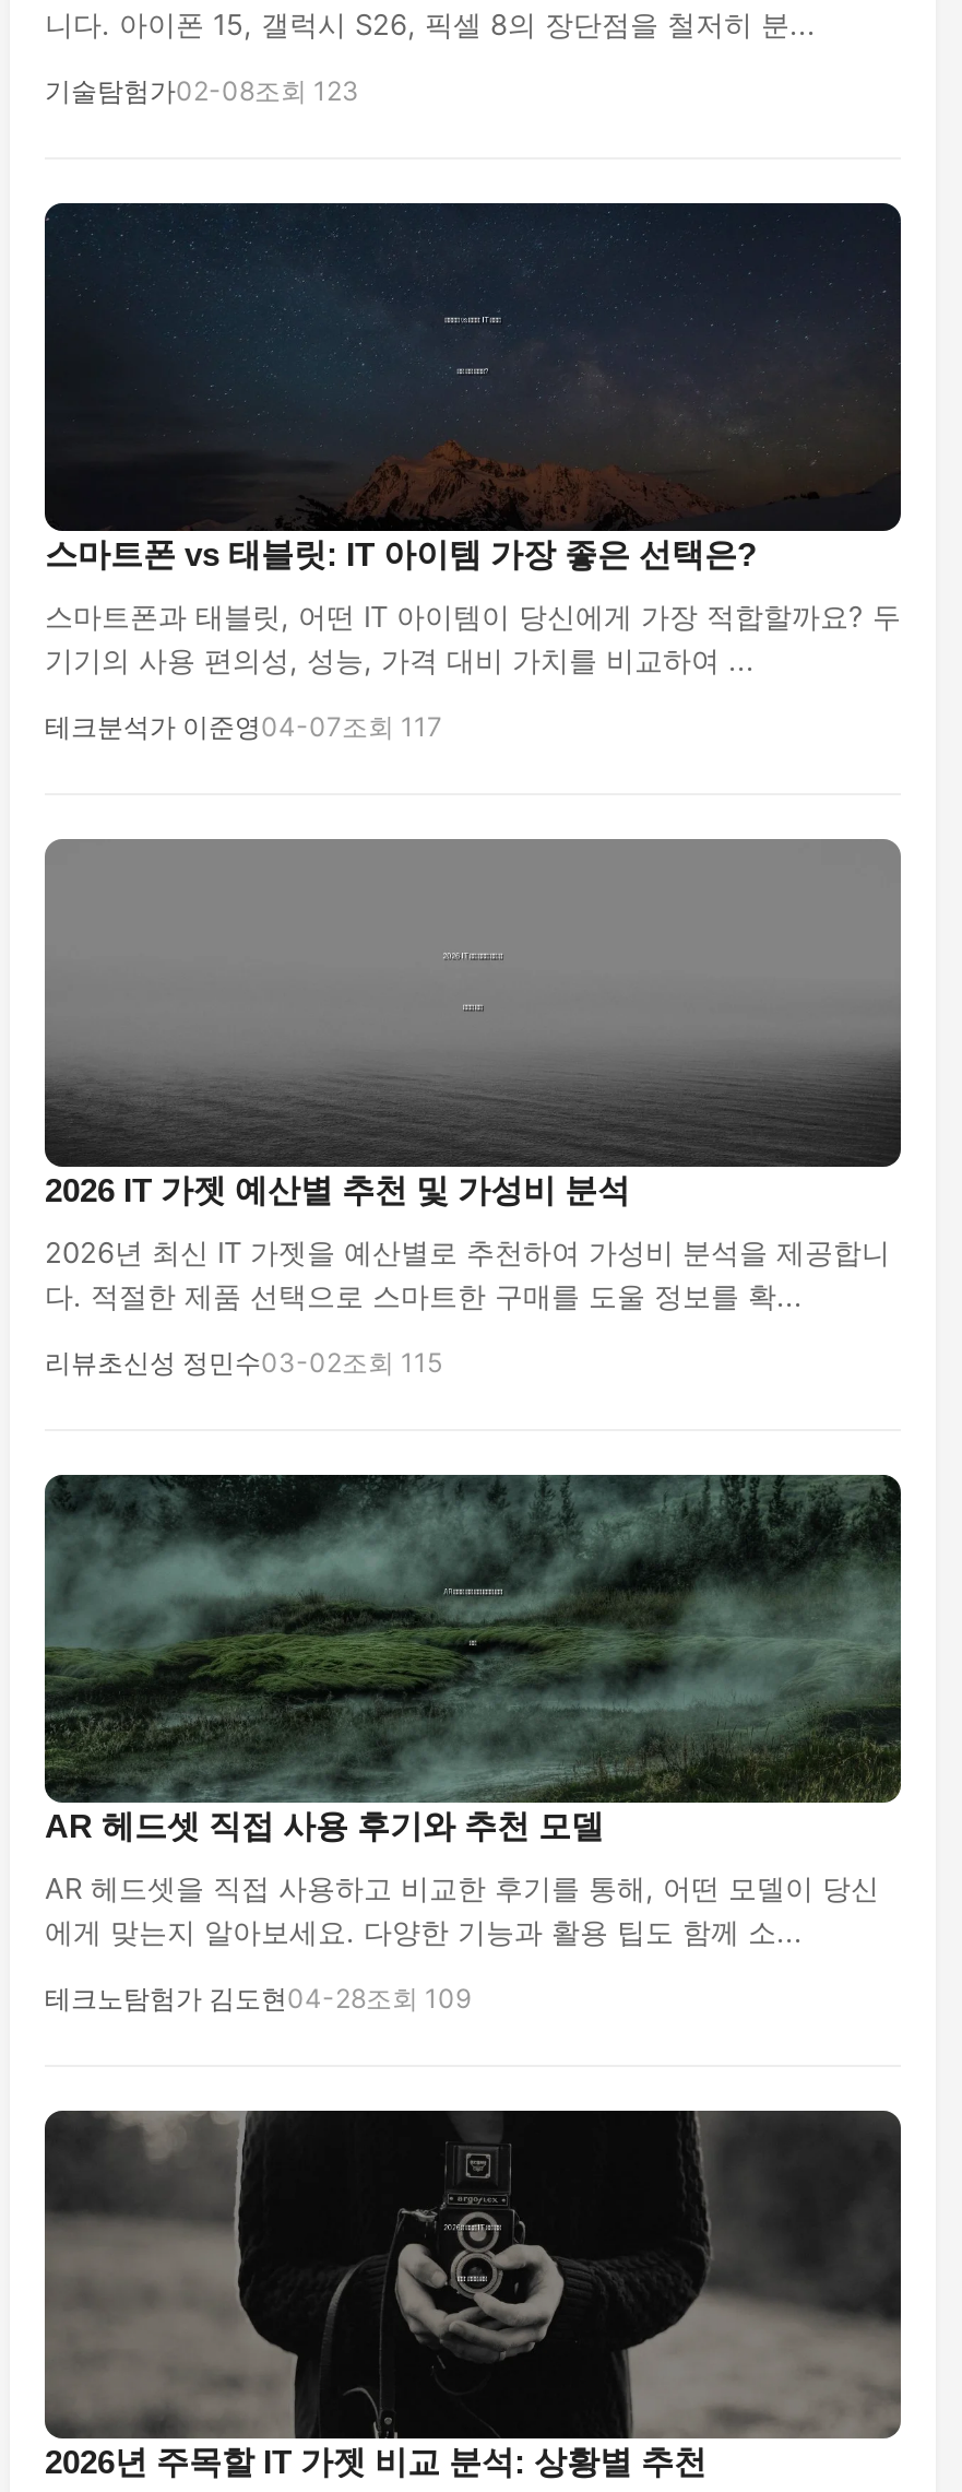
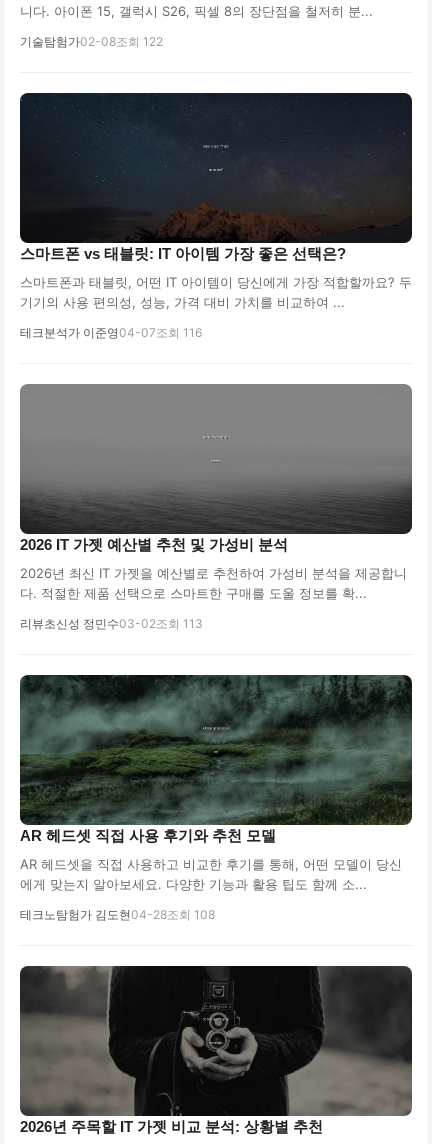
- 기술탐험가02-08조회 123
+ 기술탐험가02-08조회 122

- 테크분석가 이준영04-07조회 117
+ 테크분석가 이준영04-07조회 116

- 리뷰초신성 정민수03-02조회 115
+ 리뷰초신성 정민수03-02조회 113

- 테크노탐험가 김도현 04-28조회 109
+ 테크노탐험가 김도현 04-28조회 108
